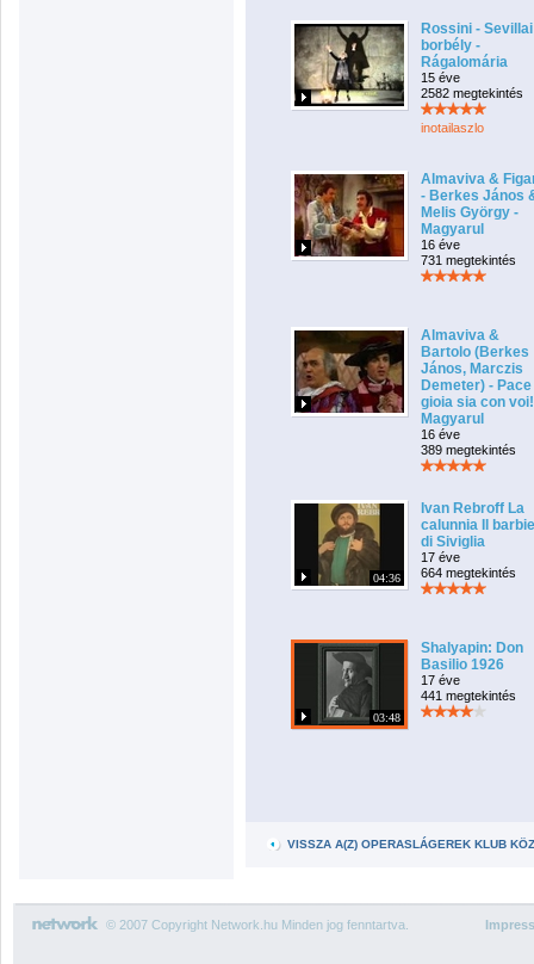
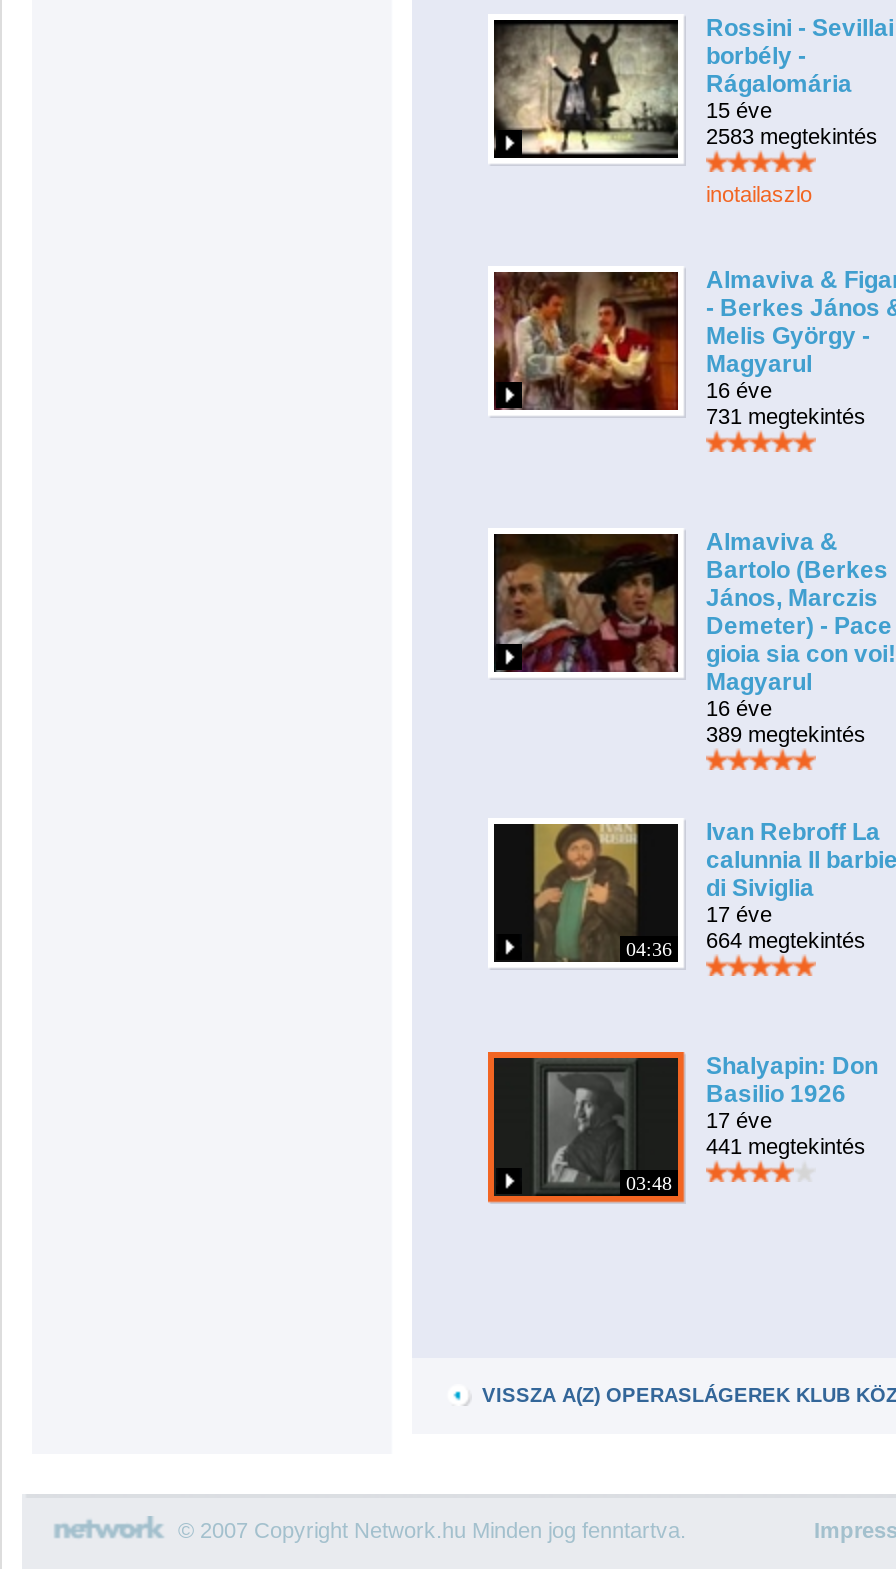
- 2582 megtekintés
+ 2583 megtekintés
